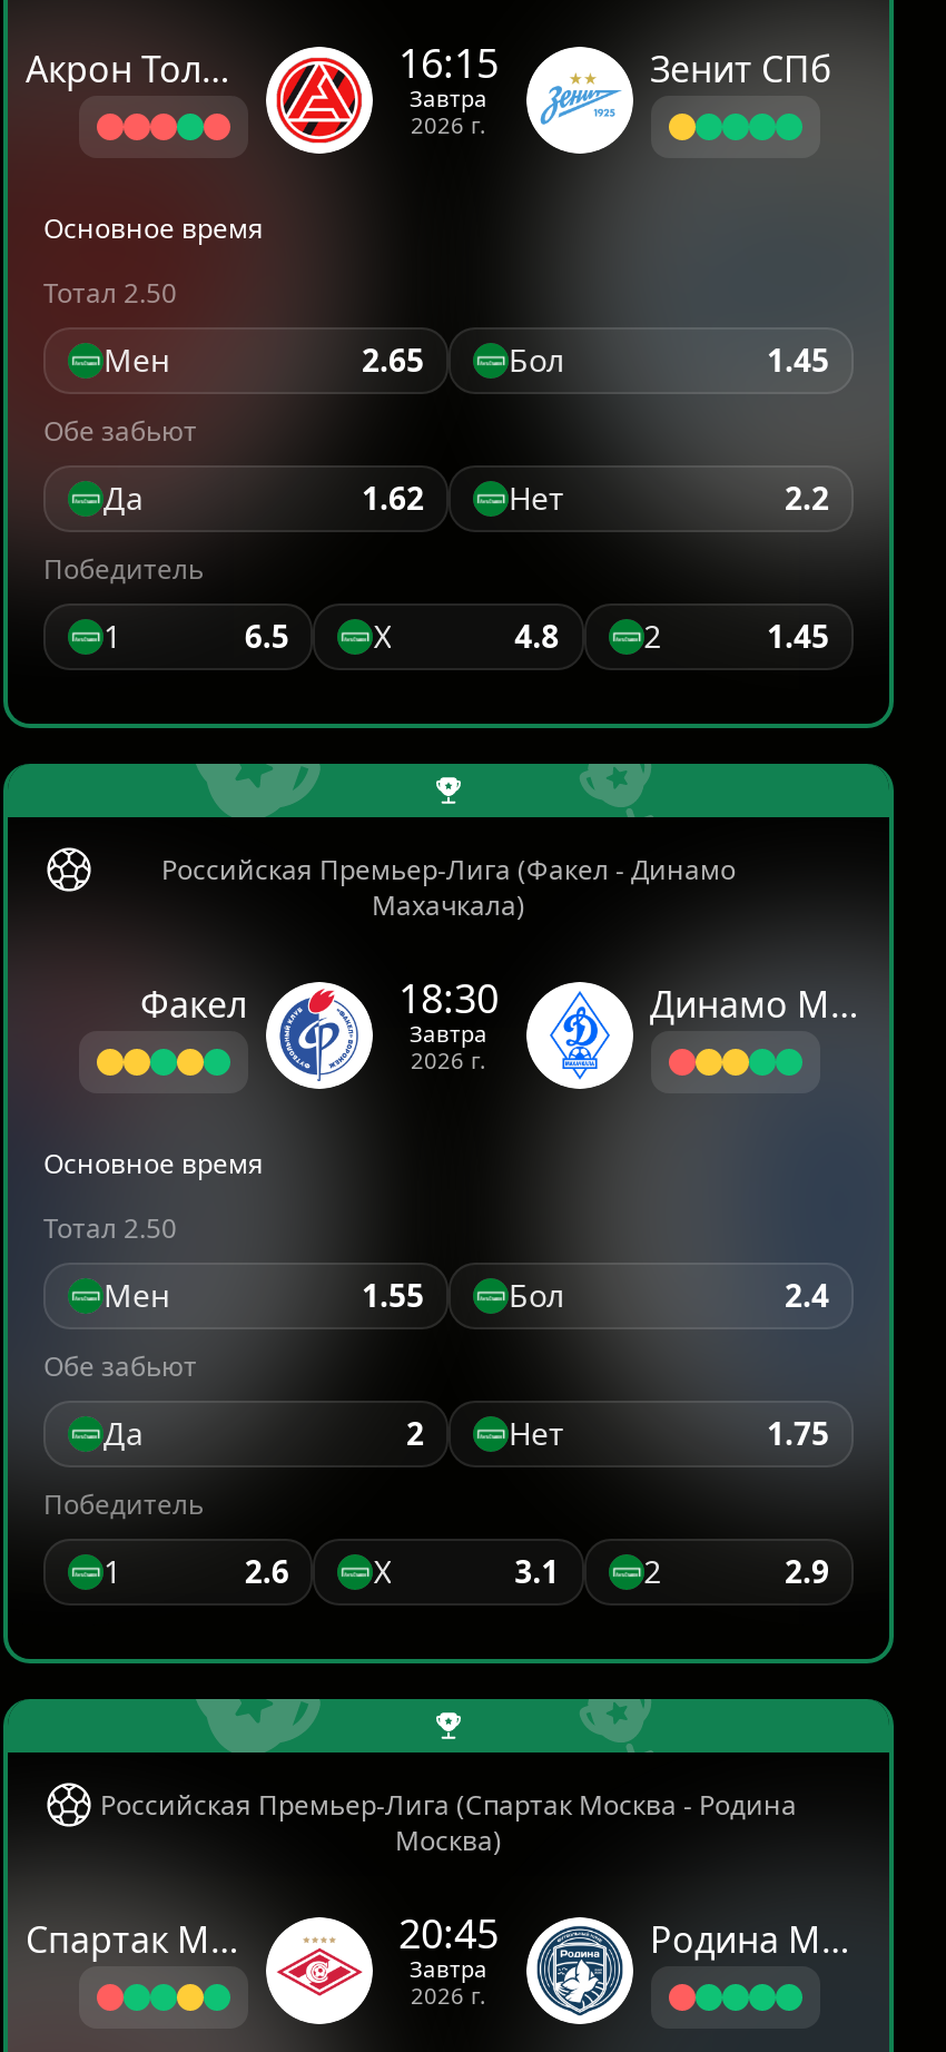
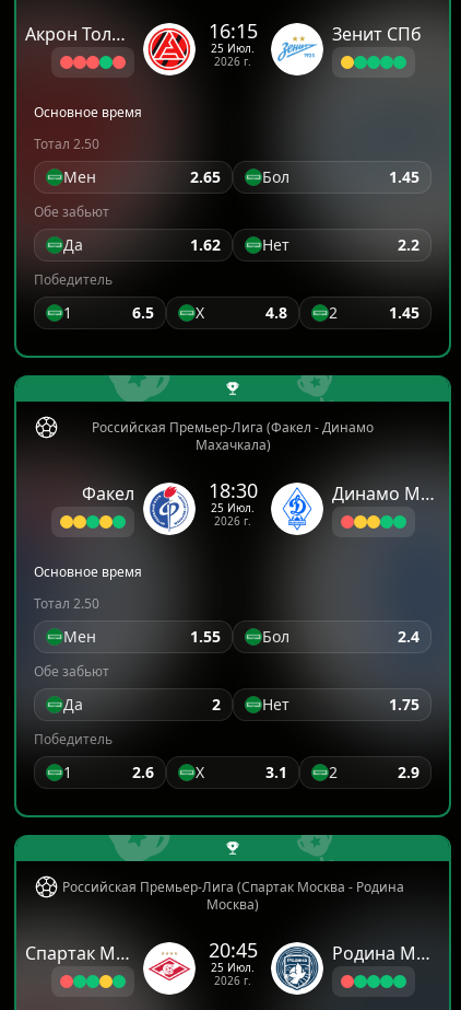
- Завтра
+ 25 Июл.

- Завтра
+ 25 Июл.

- Завтра
+ 25 Июл.
